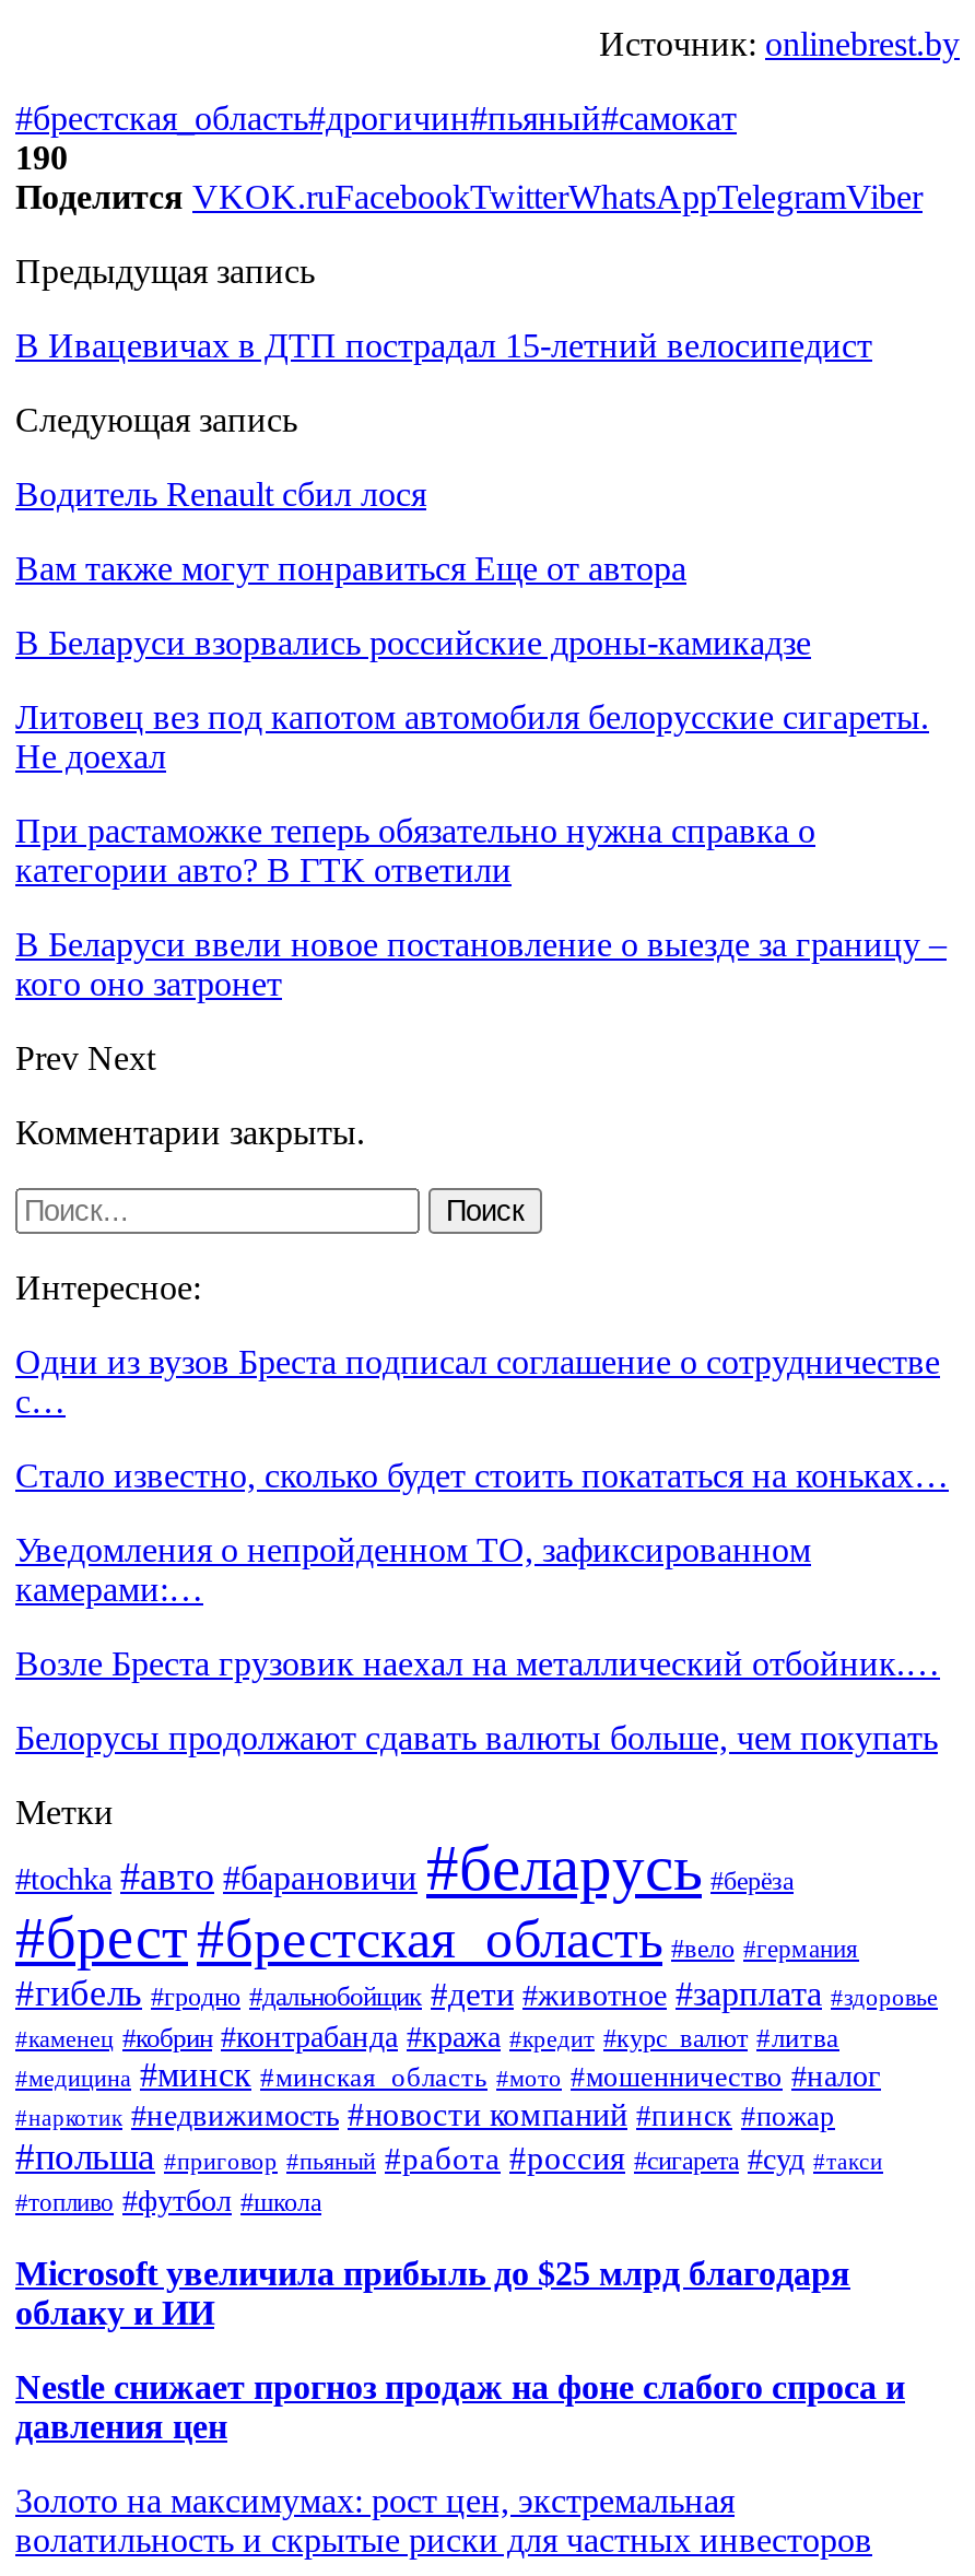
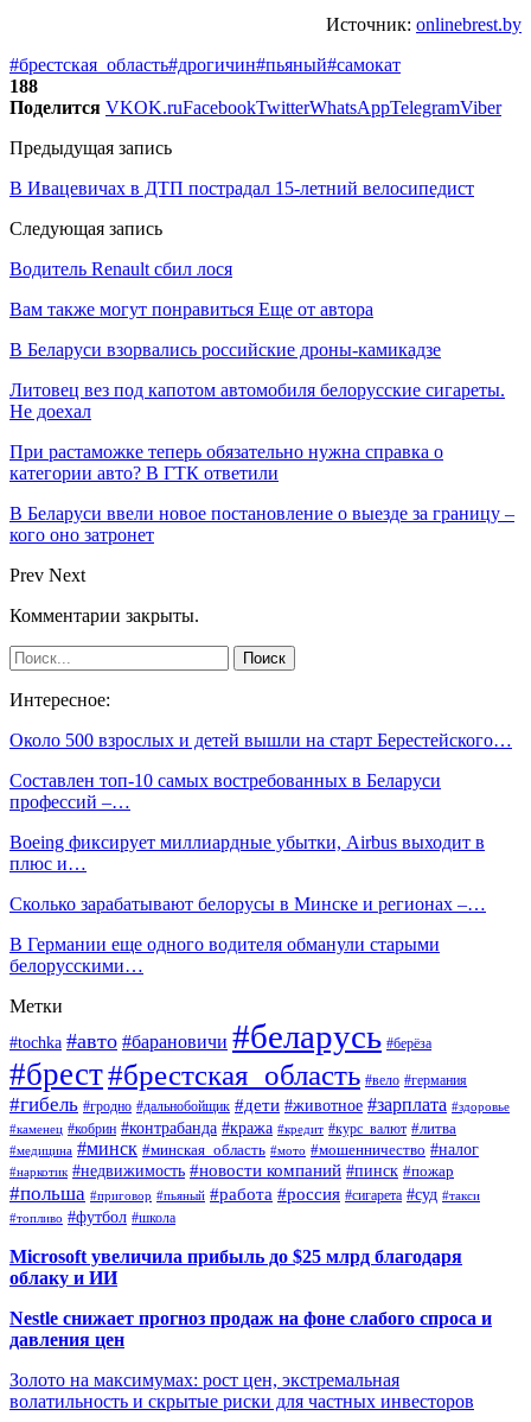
- 190
+ 188

- Одни из вузов Бреста подписал соглашение о сотрудничестве
- с…
+ Около 500 взрослых и детей вышли на старт Берестейского…

- Стало известно, сколько будет стоить покататься на коньках…
+ Составлен топ-10 самых востребованных в Беларуси
+ профессий –…

- Уведомления о непройденном ТО, зафиксированном
- камерами:…
+ Boeing фиксирует миллиардные убытки, Airbus выходит в
+ плюс и…

- Возле Бреста грузовик наехал на металлический отбойник.…
+ Сколько зарабатывают белорусы в Минске и регионах –…

- Белорусы продолжают сдавать валюты больше, чем покупать
+ В Германии еще одного водителя обманули старыми
+ белорусскими…
